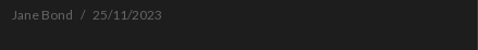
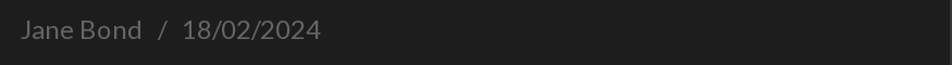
- Jane Bond 25/11/2023
+ Jane Bond 18/02/2024
